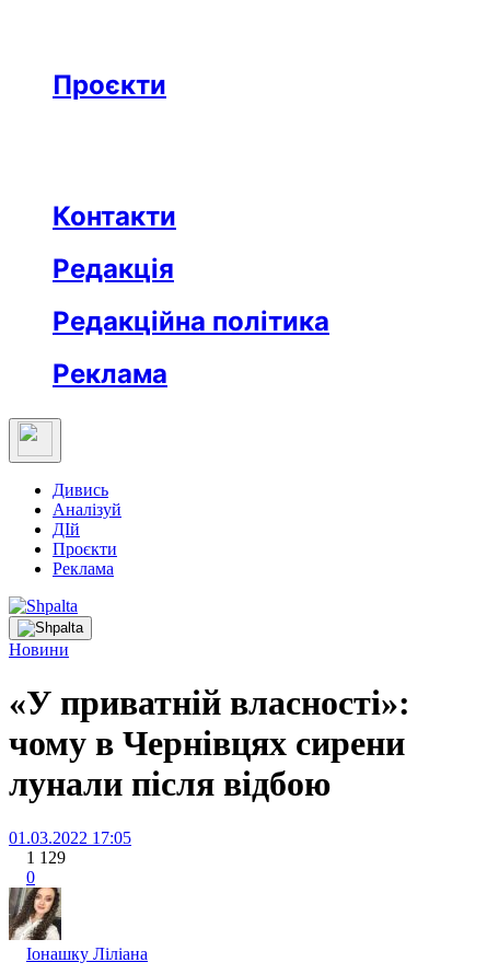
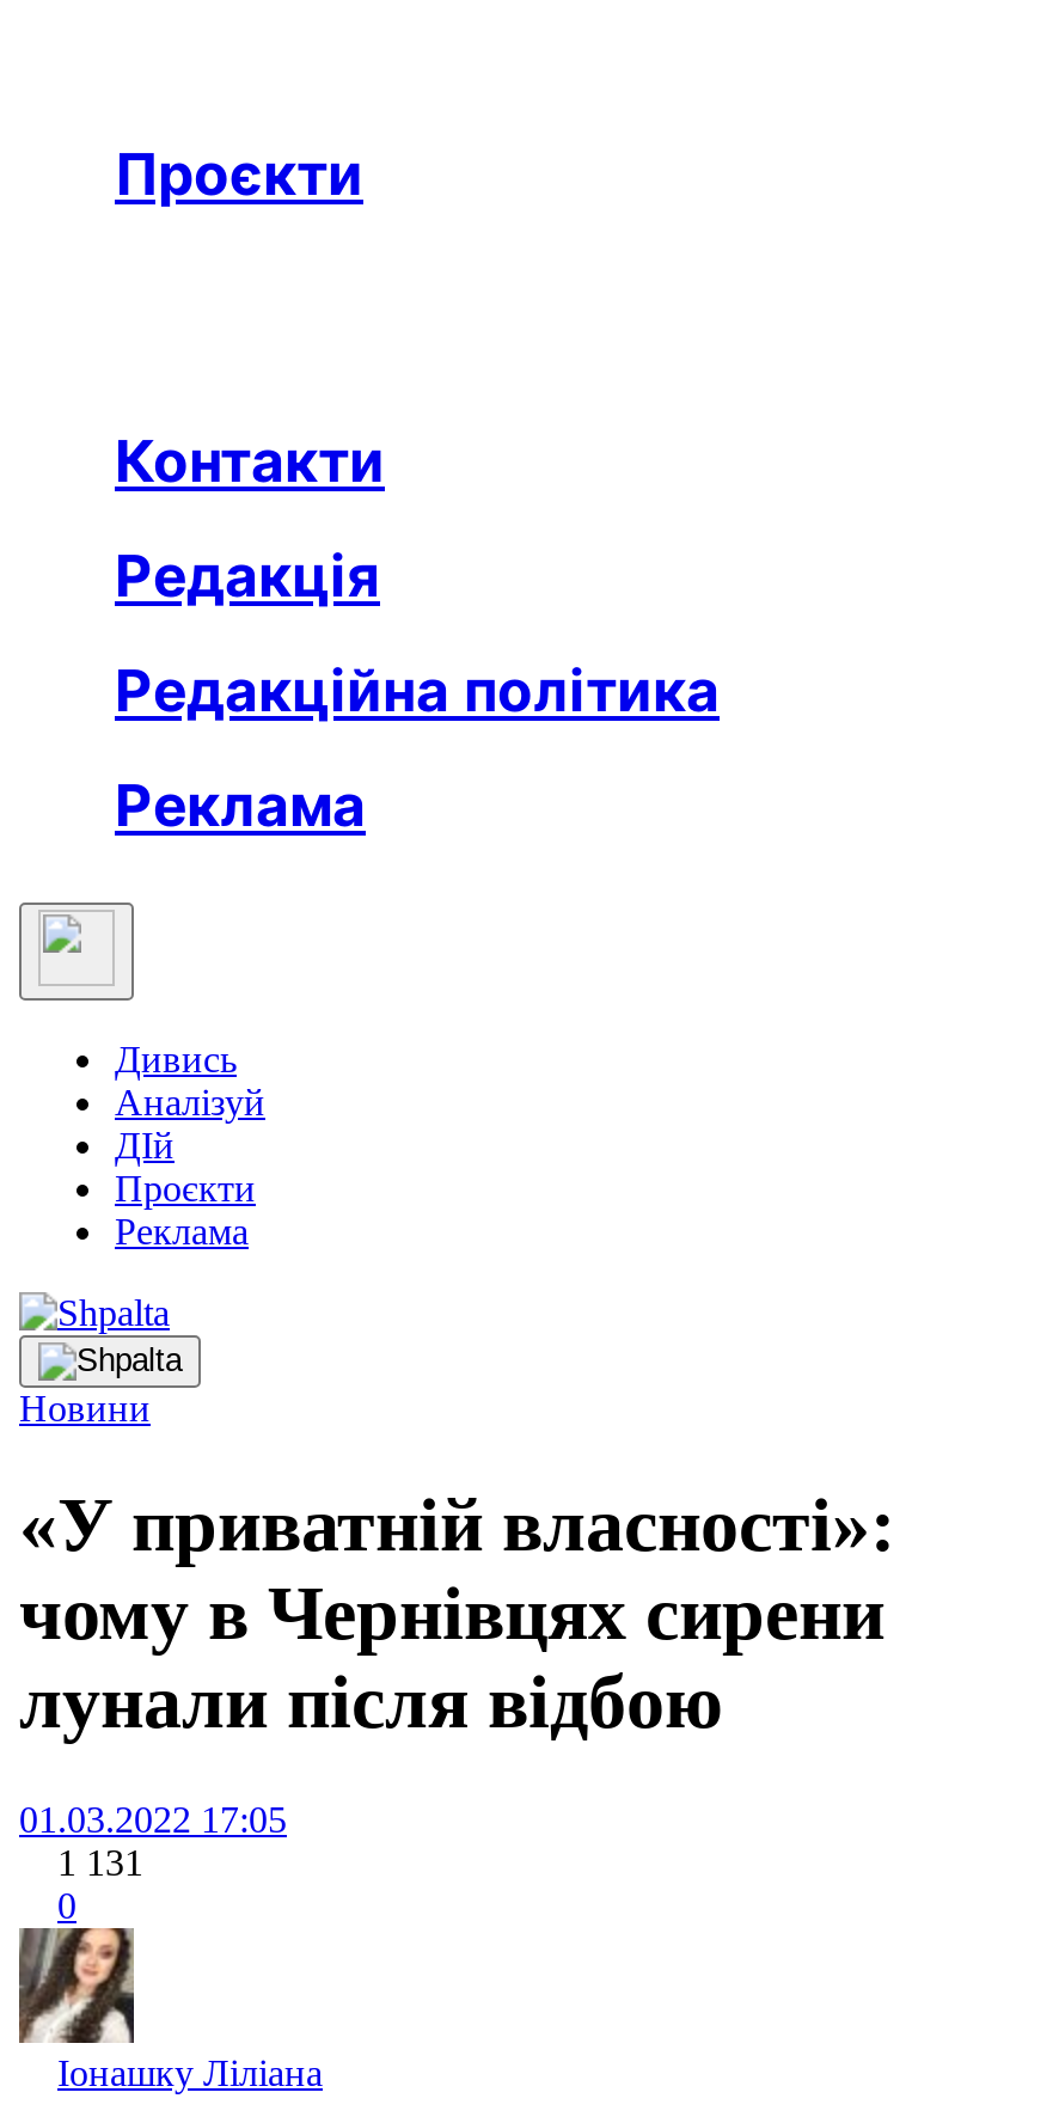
- 1 129
+ 1 131
